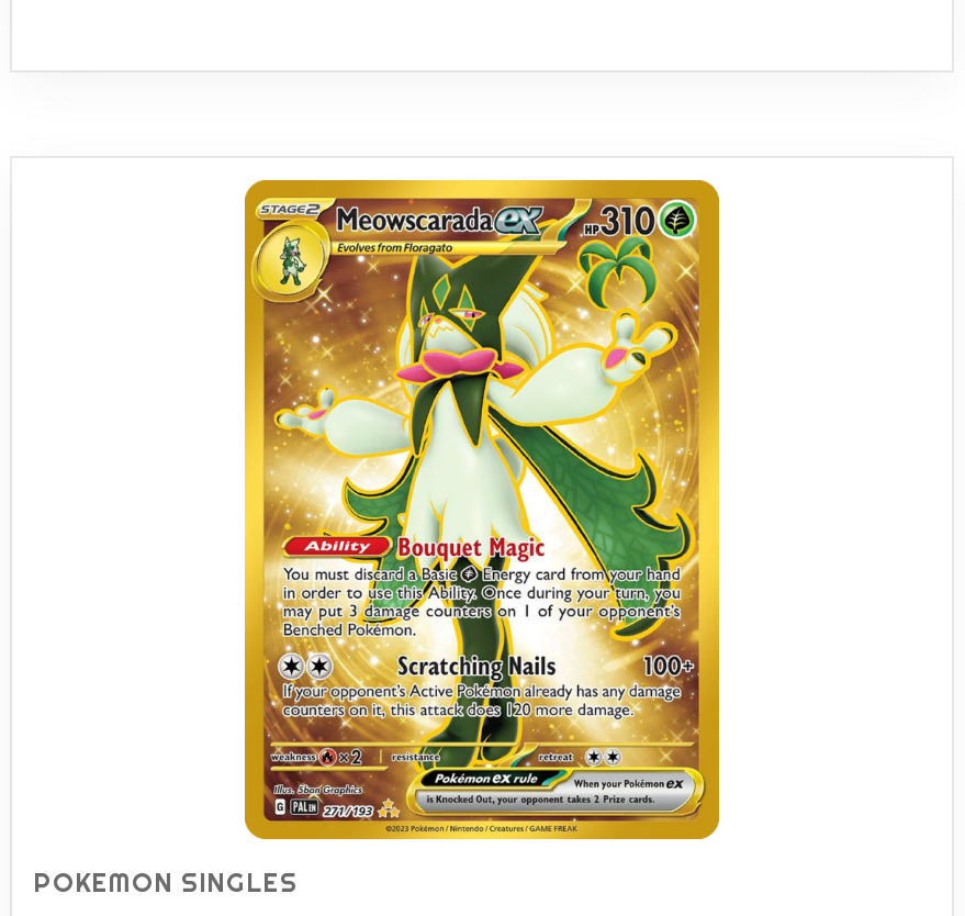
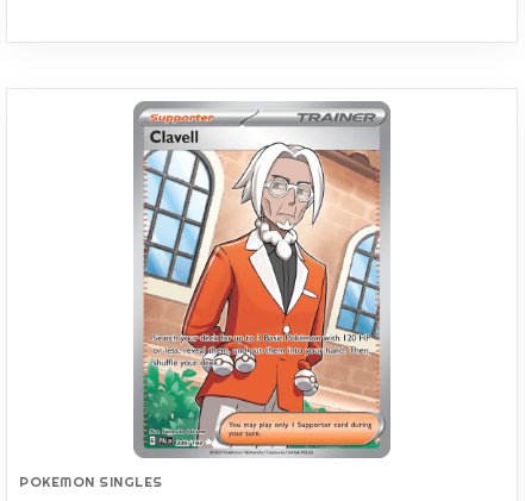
- [image]
+ [image]
